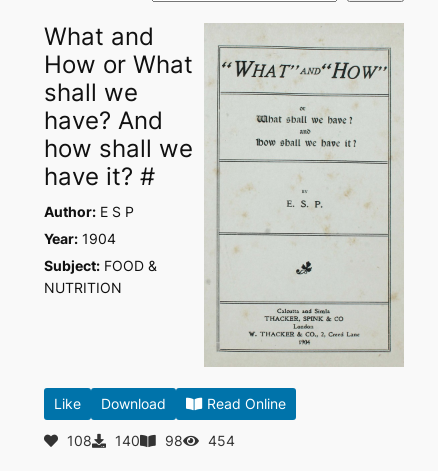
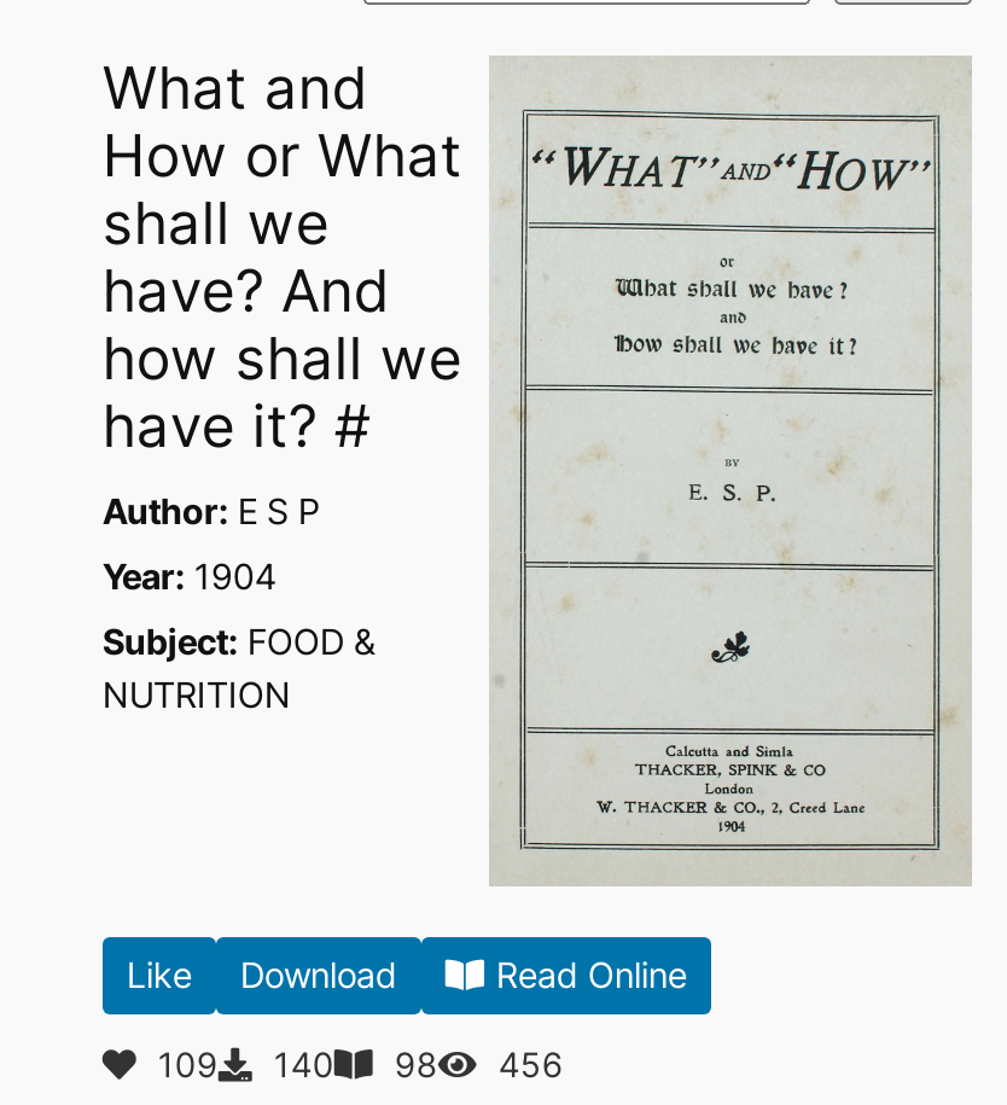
- 108
+ 109

- 454
+ 456
